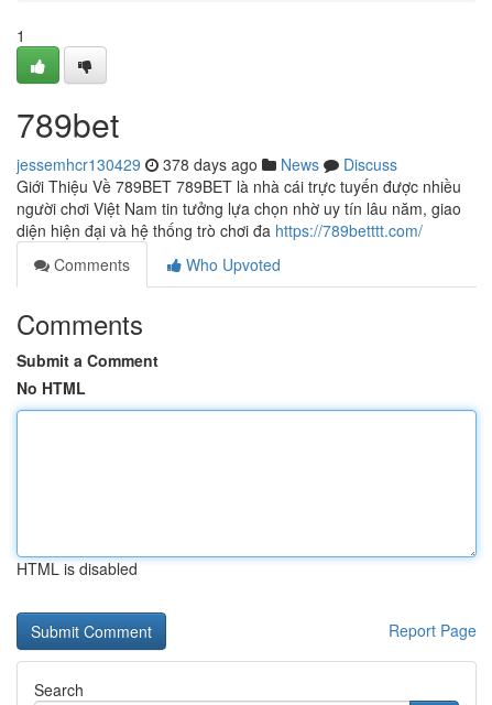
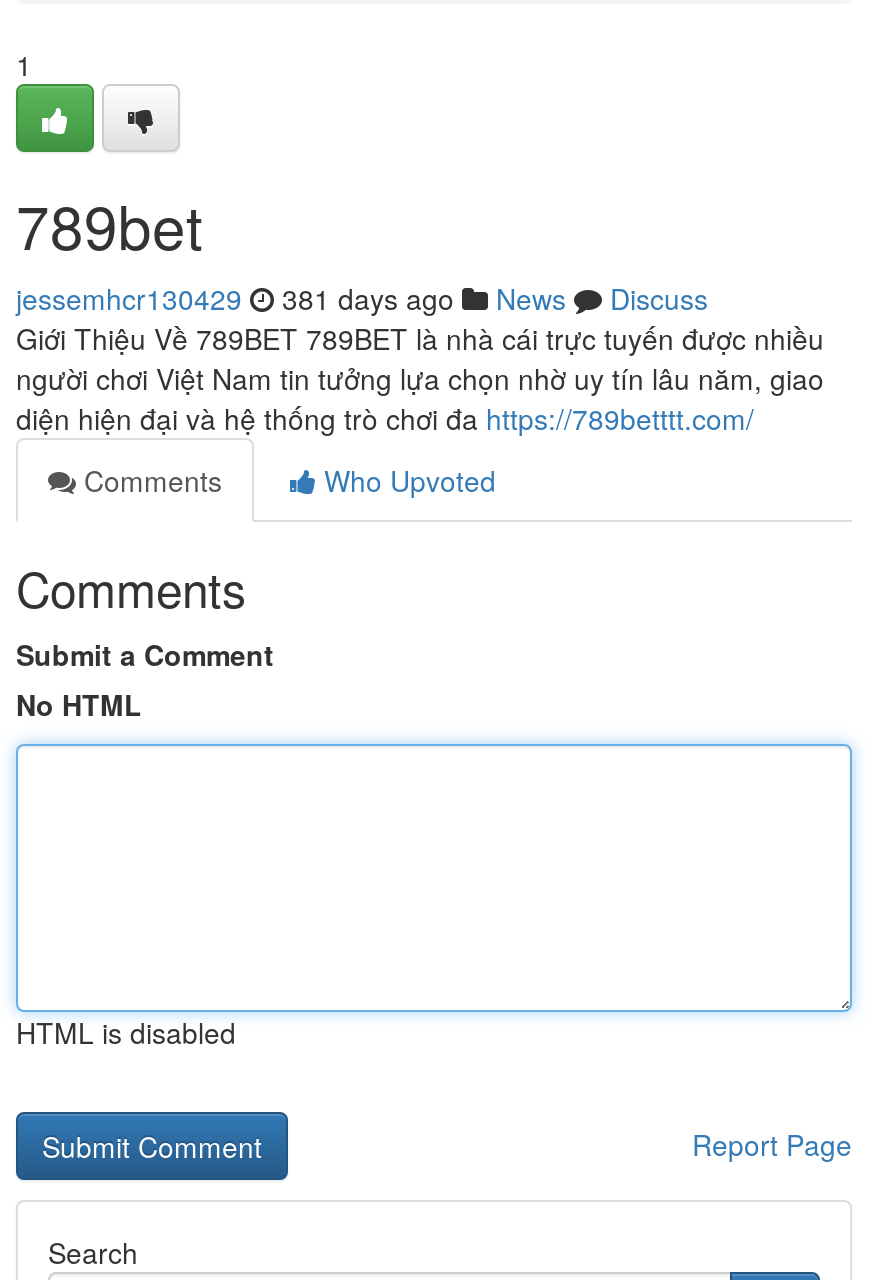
- jessemhcr130429 378 days ago News Discuss
+ jessemhcr130429 381 days ago News Discuss
